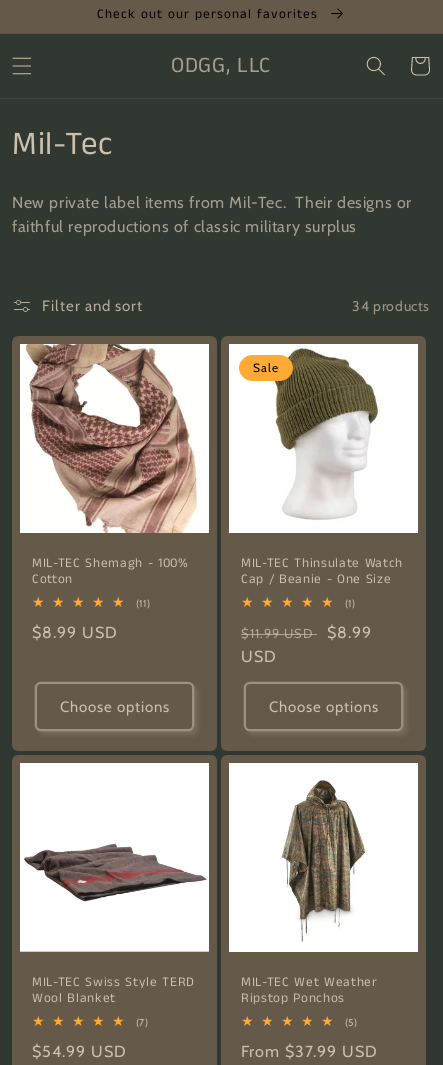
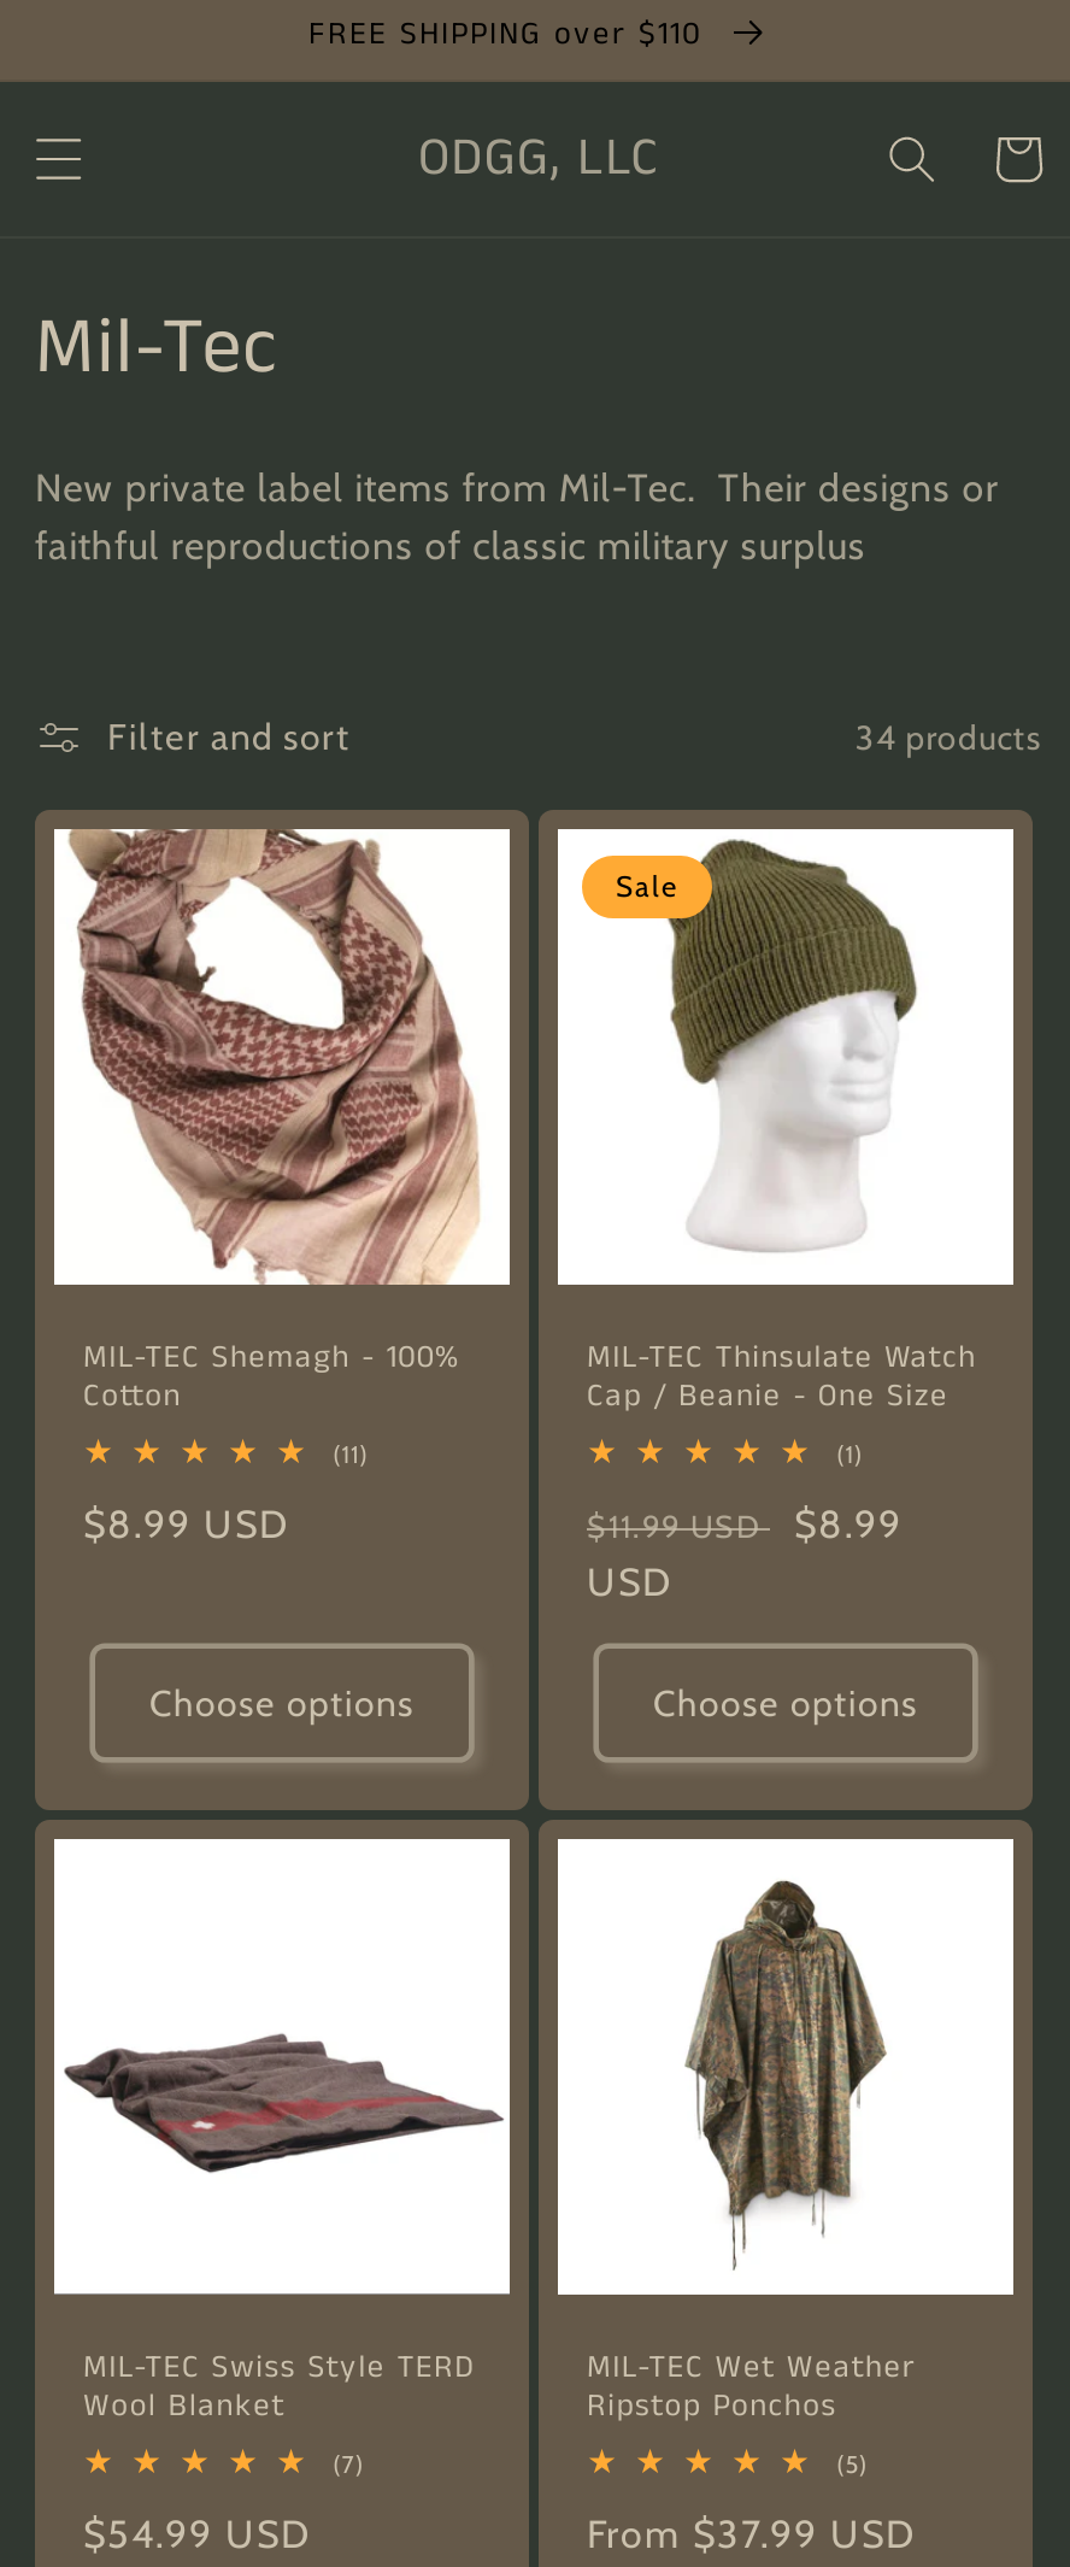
- Check out our personal favorites
+ FREE SHIPPING over $110
